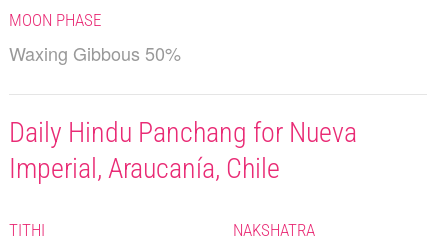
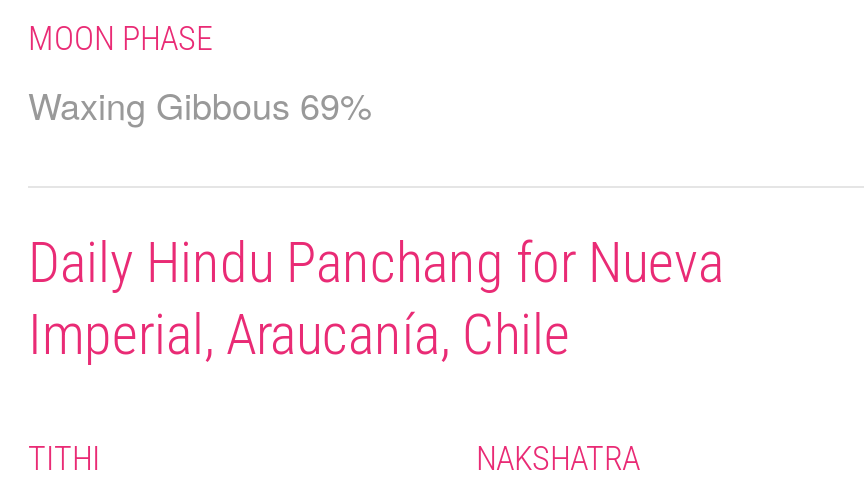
- Waxing Gibbous 50%
+ Waxing Gibbous 69%
